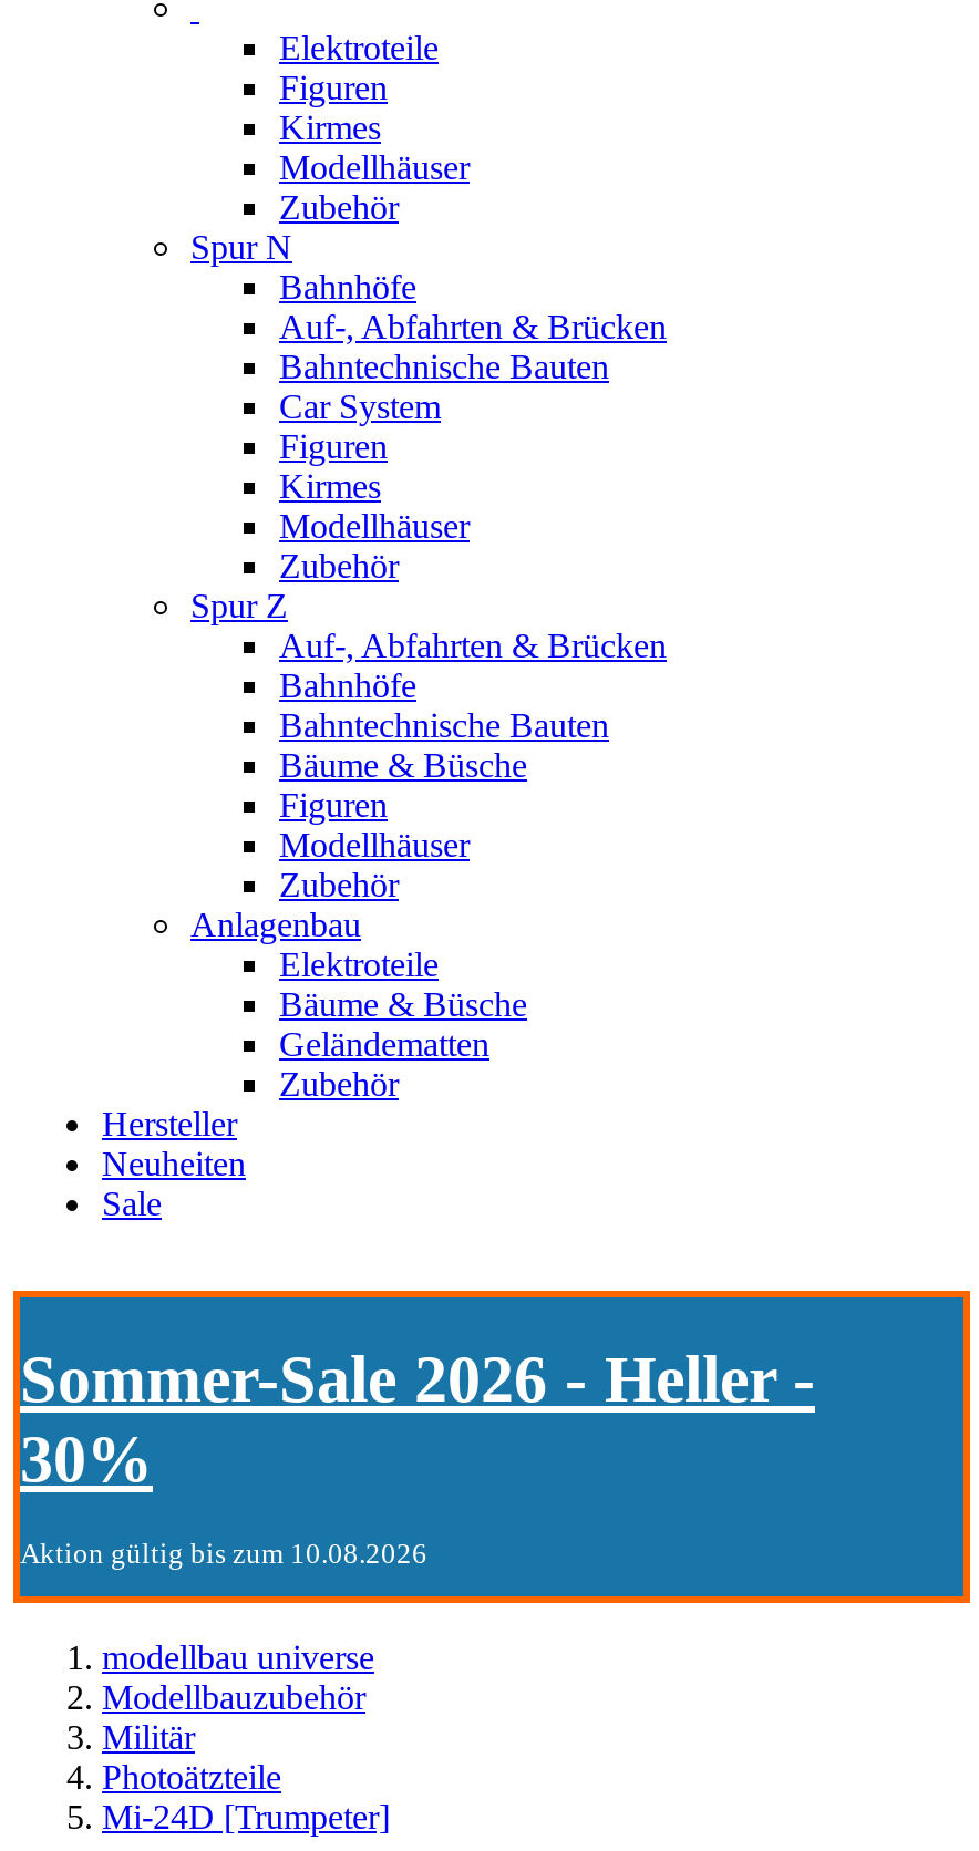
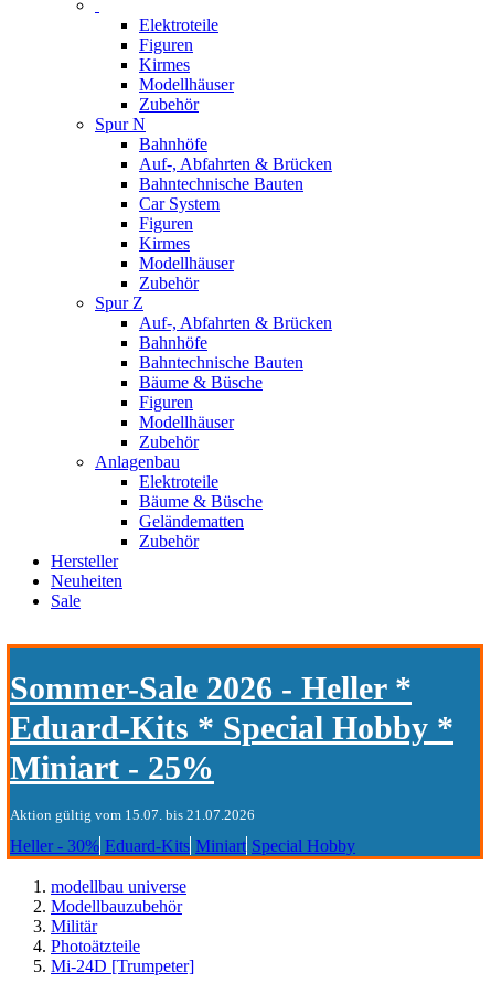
- Sommer-Sale 2026 - Heller -
- 30%
- Aktion gültig bis zum 10.08.2026
+ Sommer-Sale 2026 - Heller *
+ Eduard-Kits * Special Hobby *
+ Miniart - 25%
+ Aktion gültig vom 15.07. bis 21.07.2026
+ Heller - 30% Eduard-Kits Miniart Special Hobby
